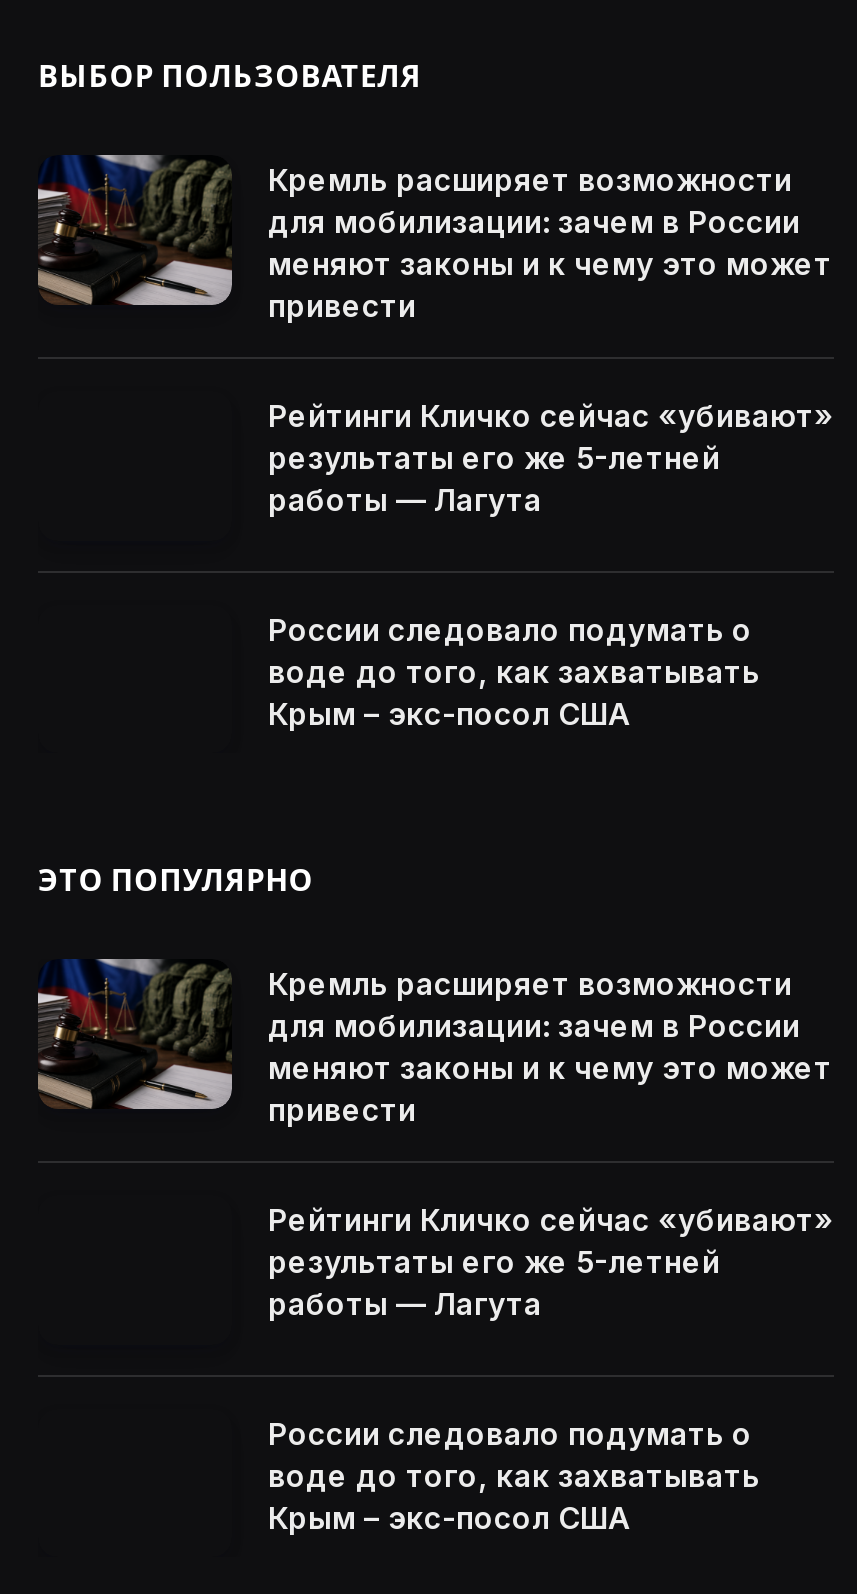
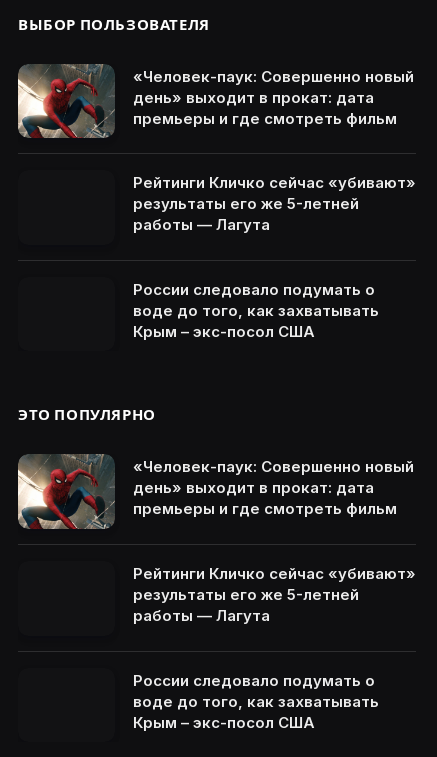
- [image]
- Кремль расширяет возможности
- для мобилизации: зачем в России
- меняют законы и к чему это может
- привести
+ [image]
+ «Человек-паук: Совершенно новый
+ день» выходит в прокат: дата
+ премьеры и где смотреть фильм

- [image]
- Кремль расширяет возможности
- для мобилизации: зачем в России
- меняют законы и к чему это может
- привести
+ [image]
+ «Человек-паук: Совершенно новый
+ день» выходит в прокат: дата
+ премьеры и где смотреть фильм
